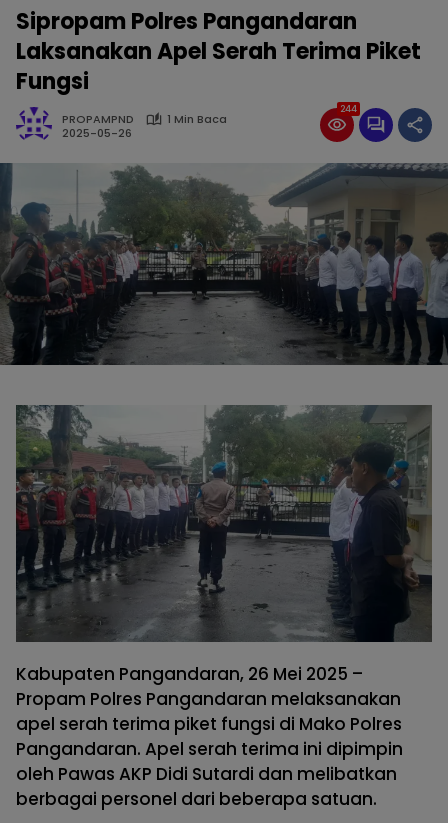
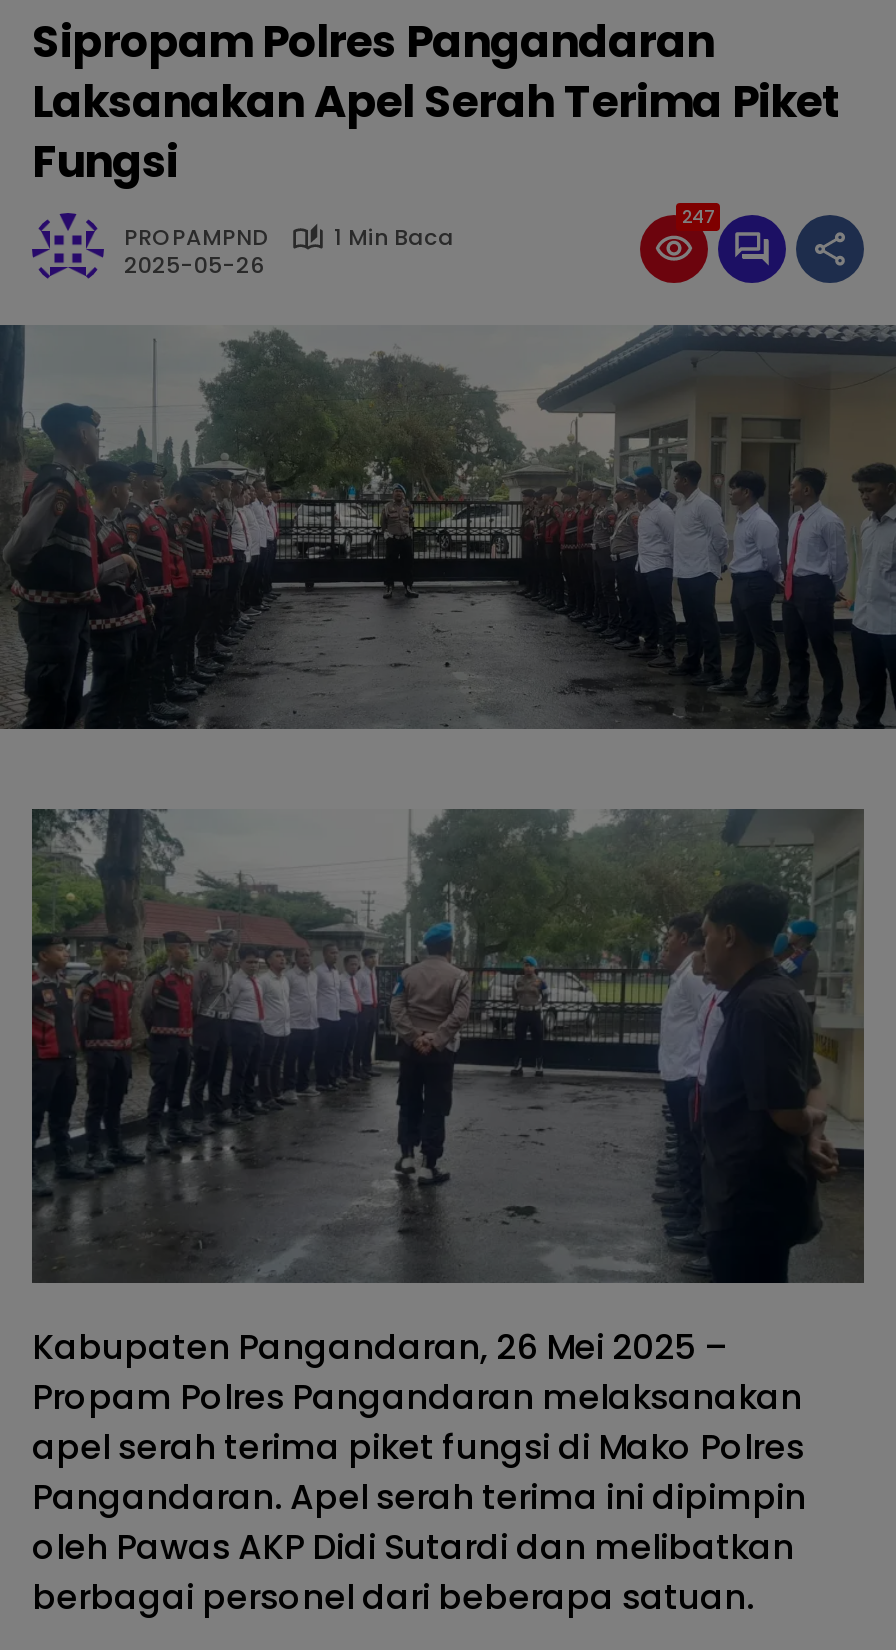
- 244
+ 247
